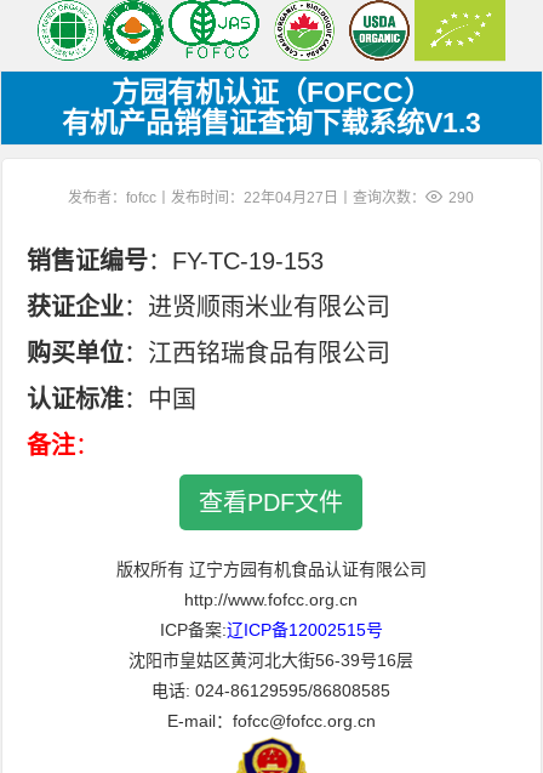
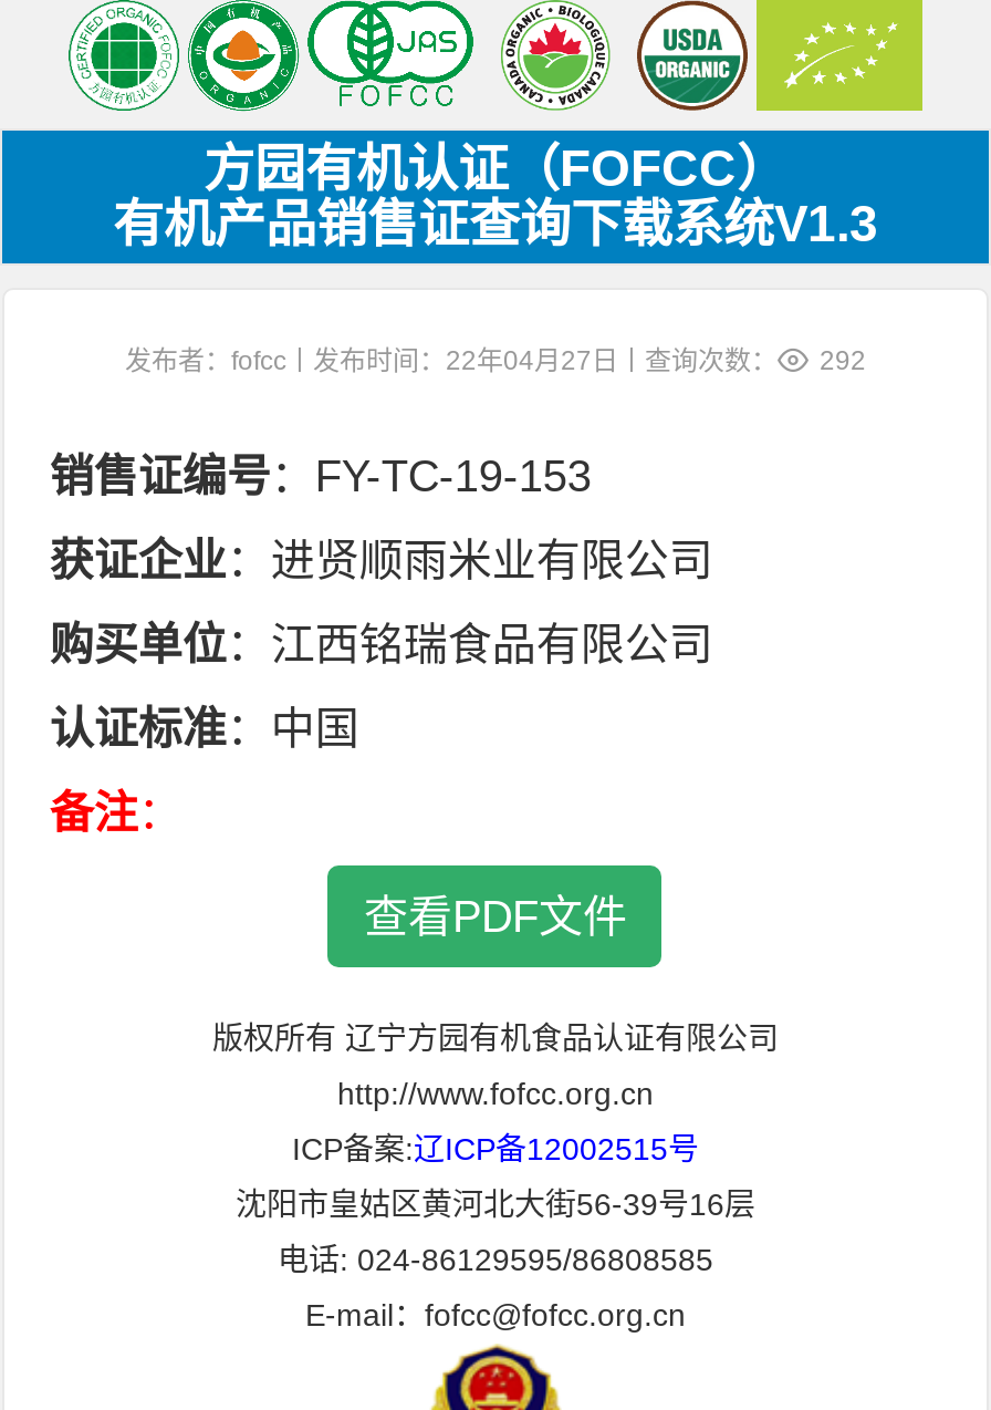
- 发布者：fofcc丨发布时间：22年04月27日丨查询次数： 290
+ 发布者：fofcc丨发布时间：22年04月27日丨查询次数： 292
